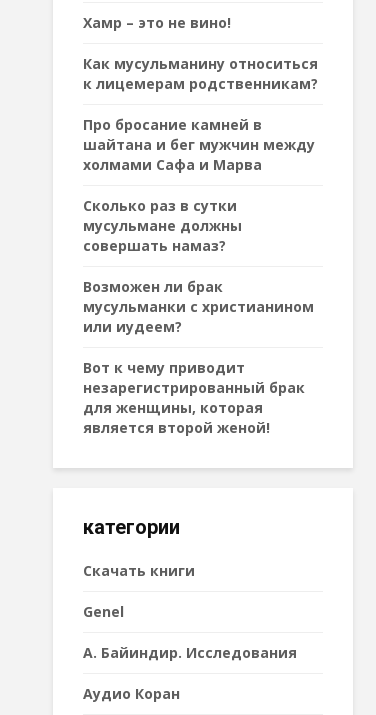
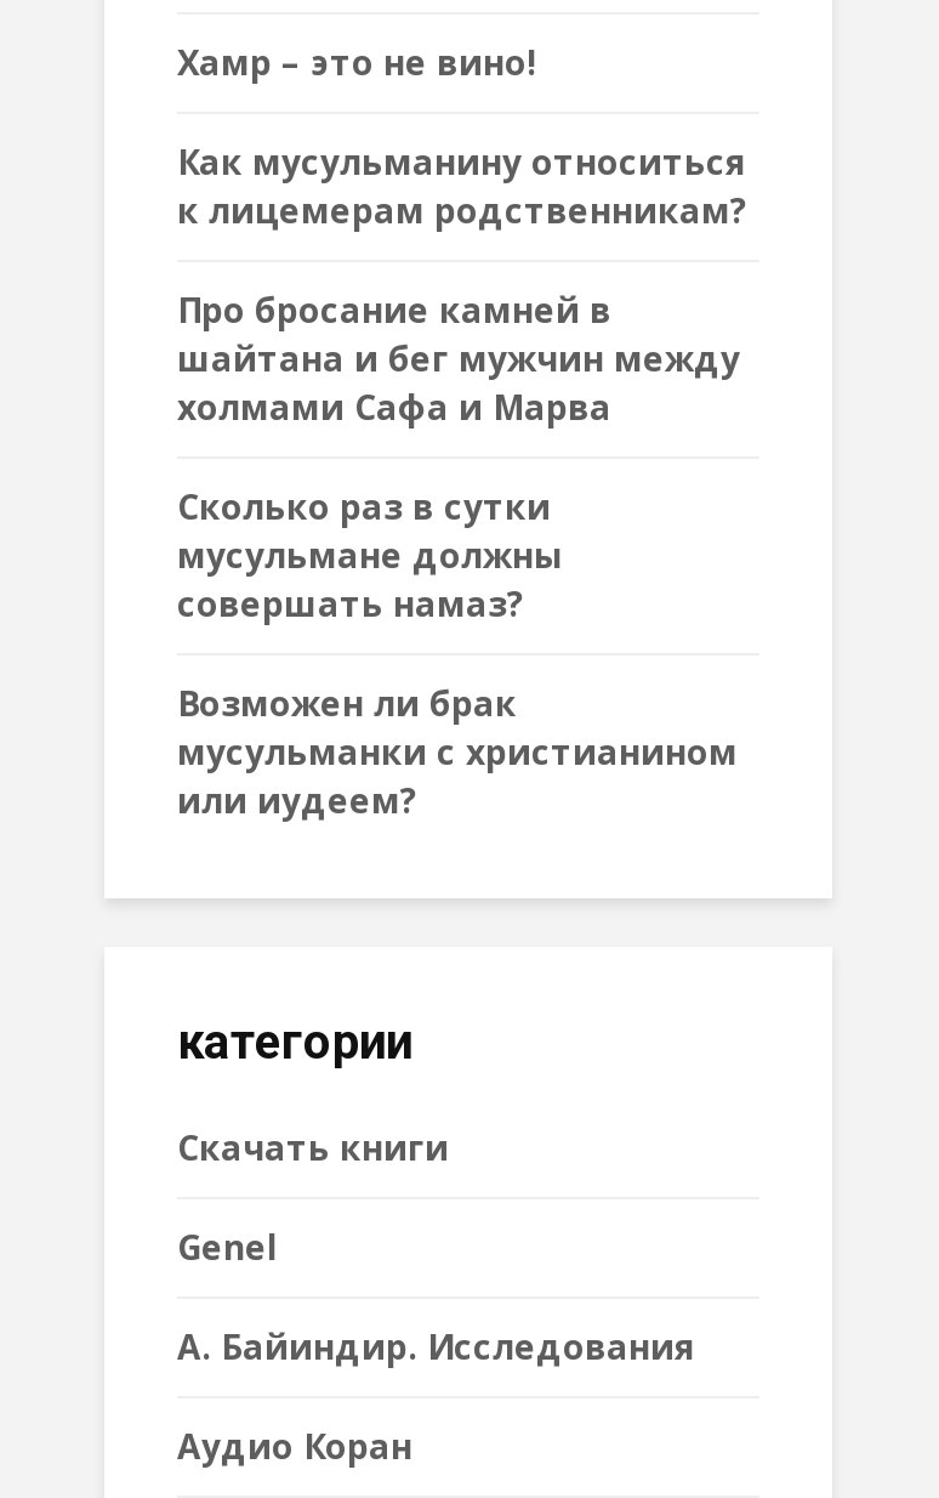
- Вот к чему приводит
- незарегистрированный брак
- для женщины, которая
- является второй женой!
